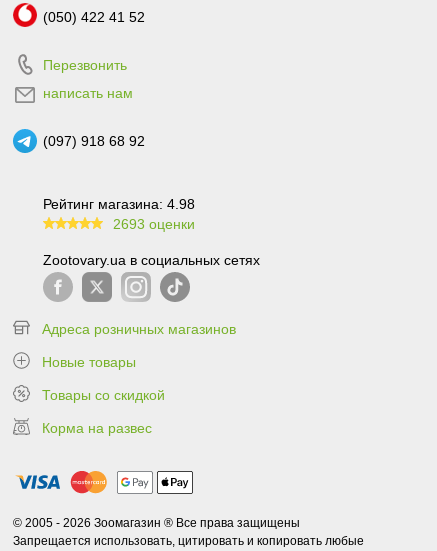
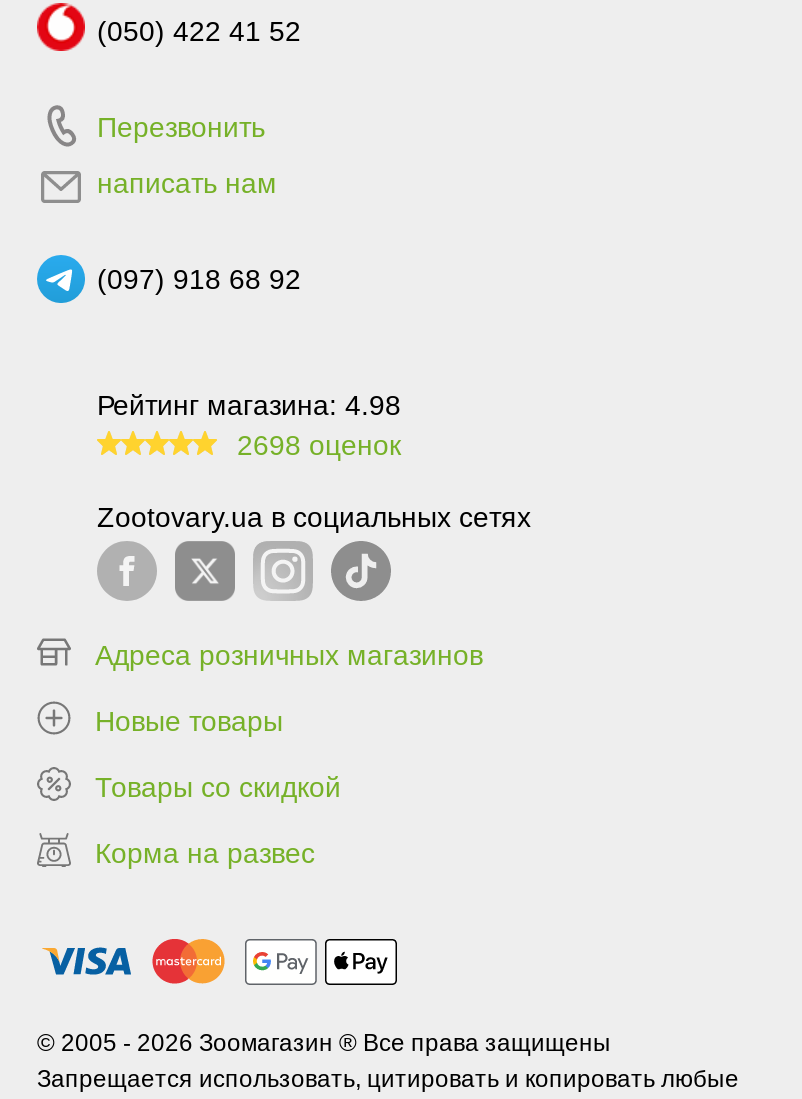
- 2693 оценки
+ 2698 оценок
